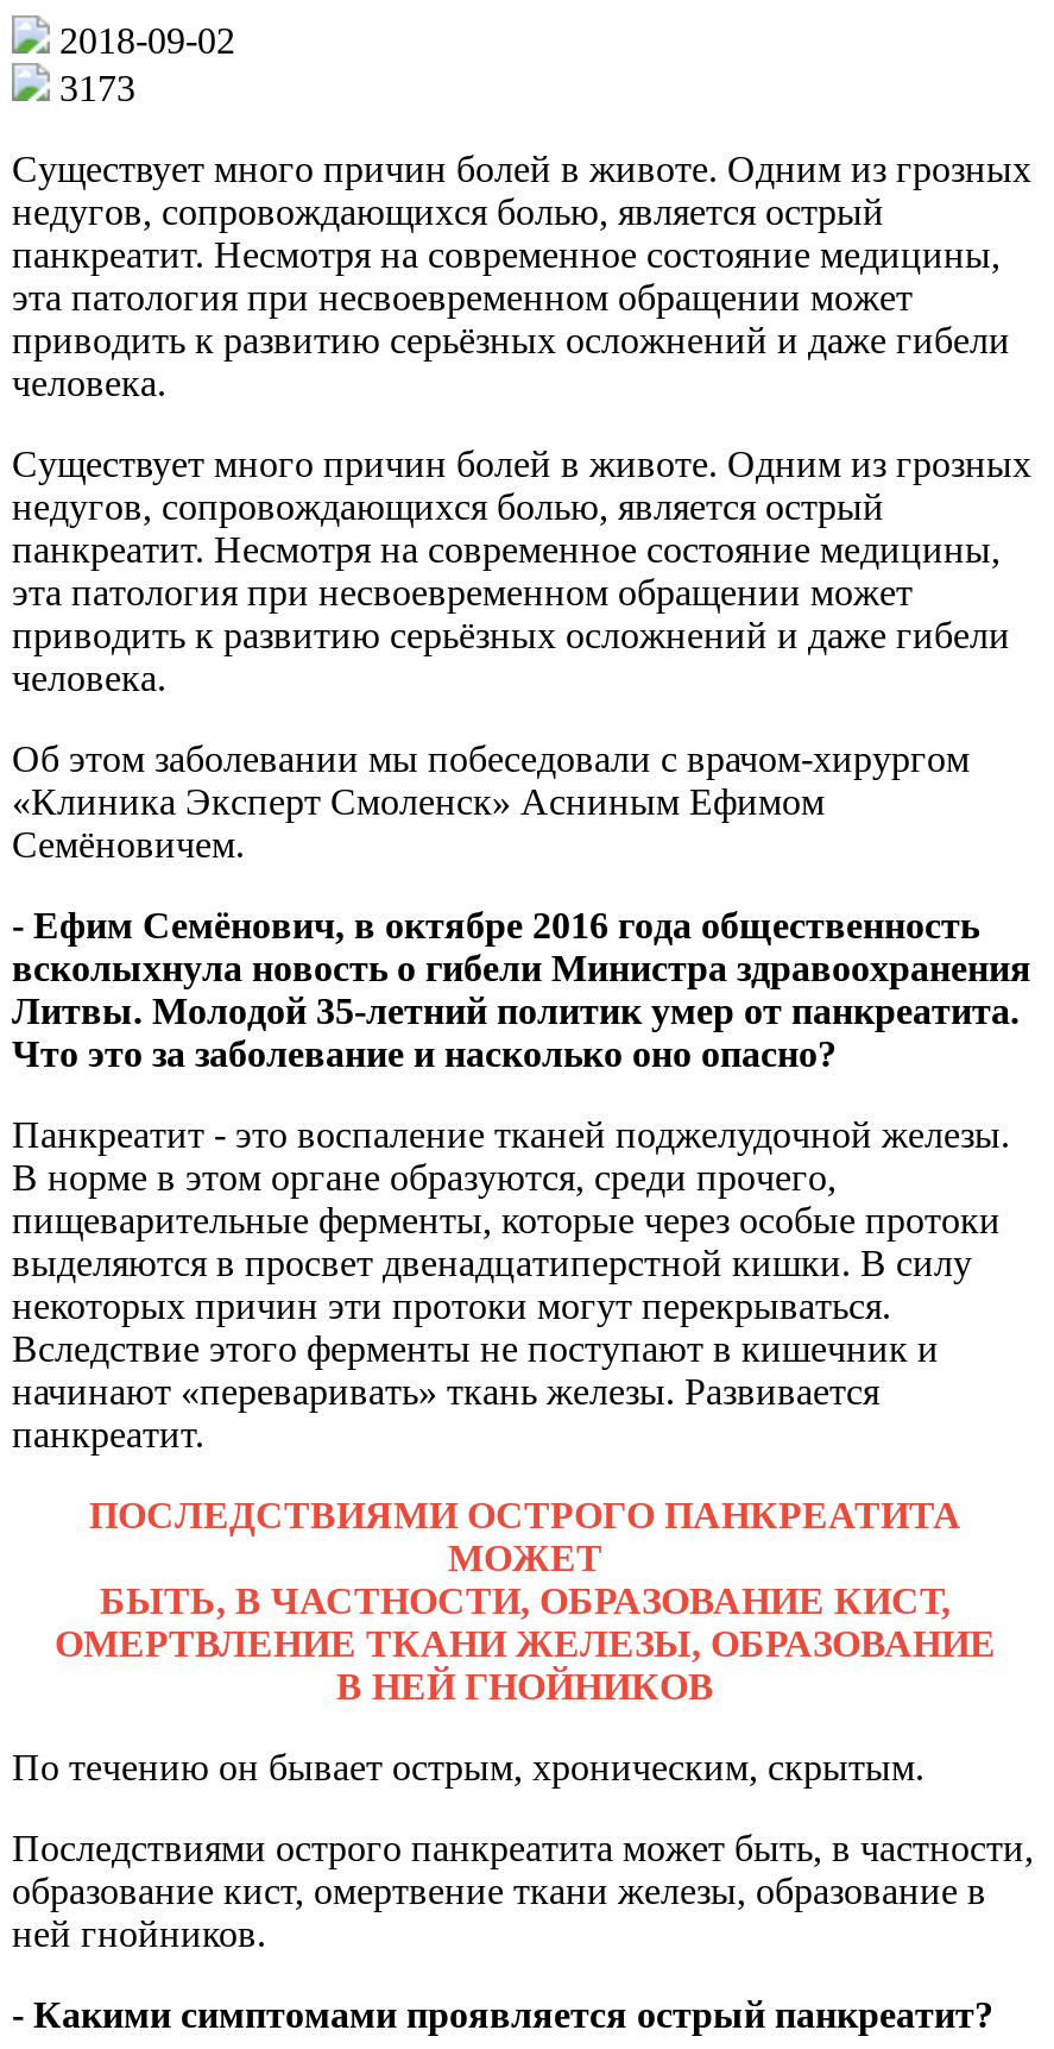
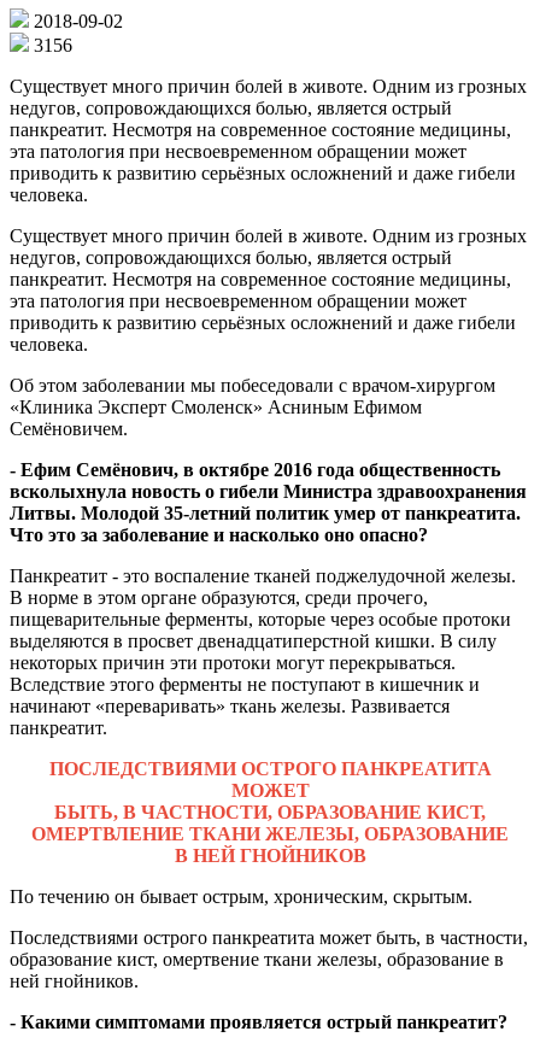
- 3173
+ 3156
